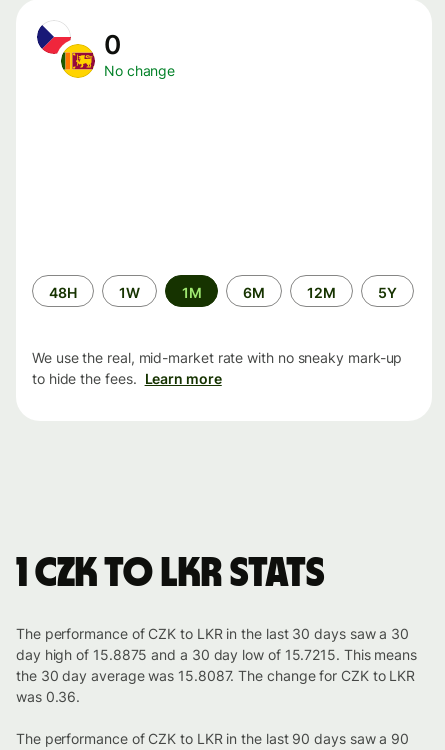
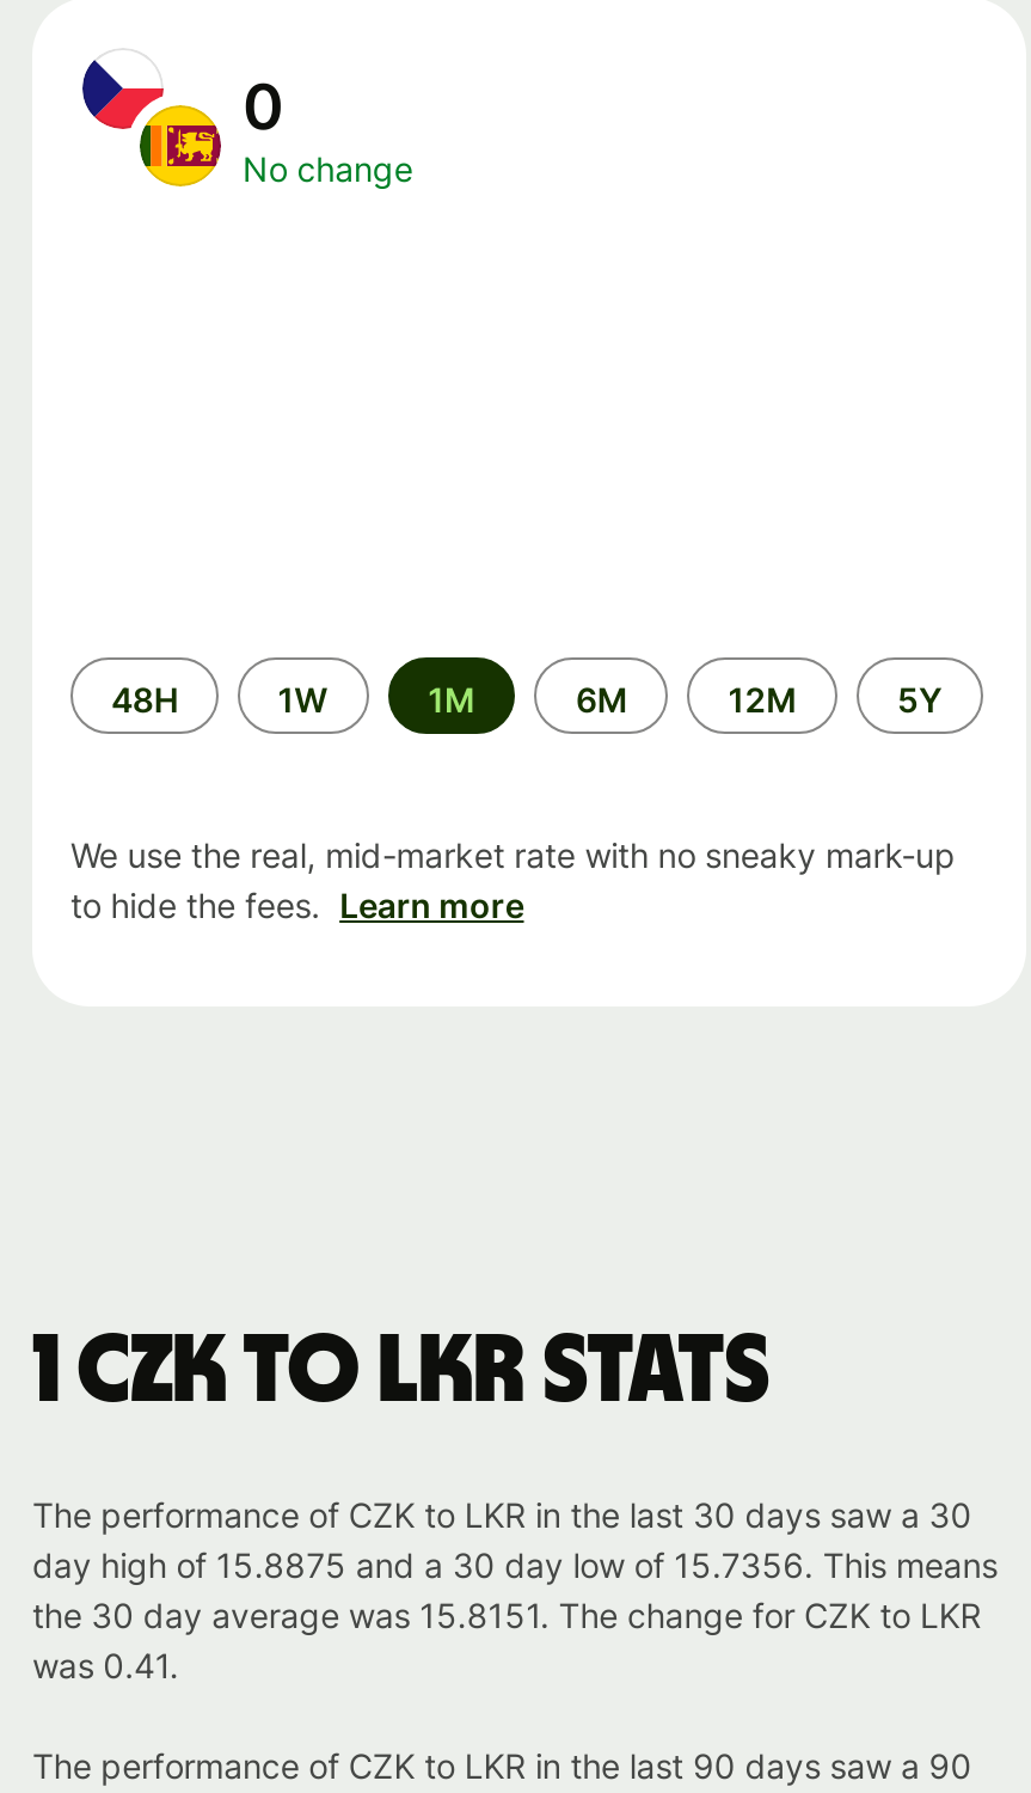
- day high of 15.8875 and a 30 day low of 15.7215. This means
+ day high of 15.8875 and a 30 day low of 15.7356. This means

- the 30 day average was 15.8087. The change for CZK to LKR
+ the 30 day average was 15.8151. The change for CZK to LKR

- was 0.36.
+ was 0.41.
